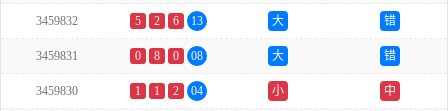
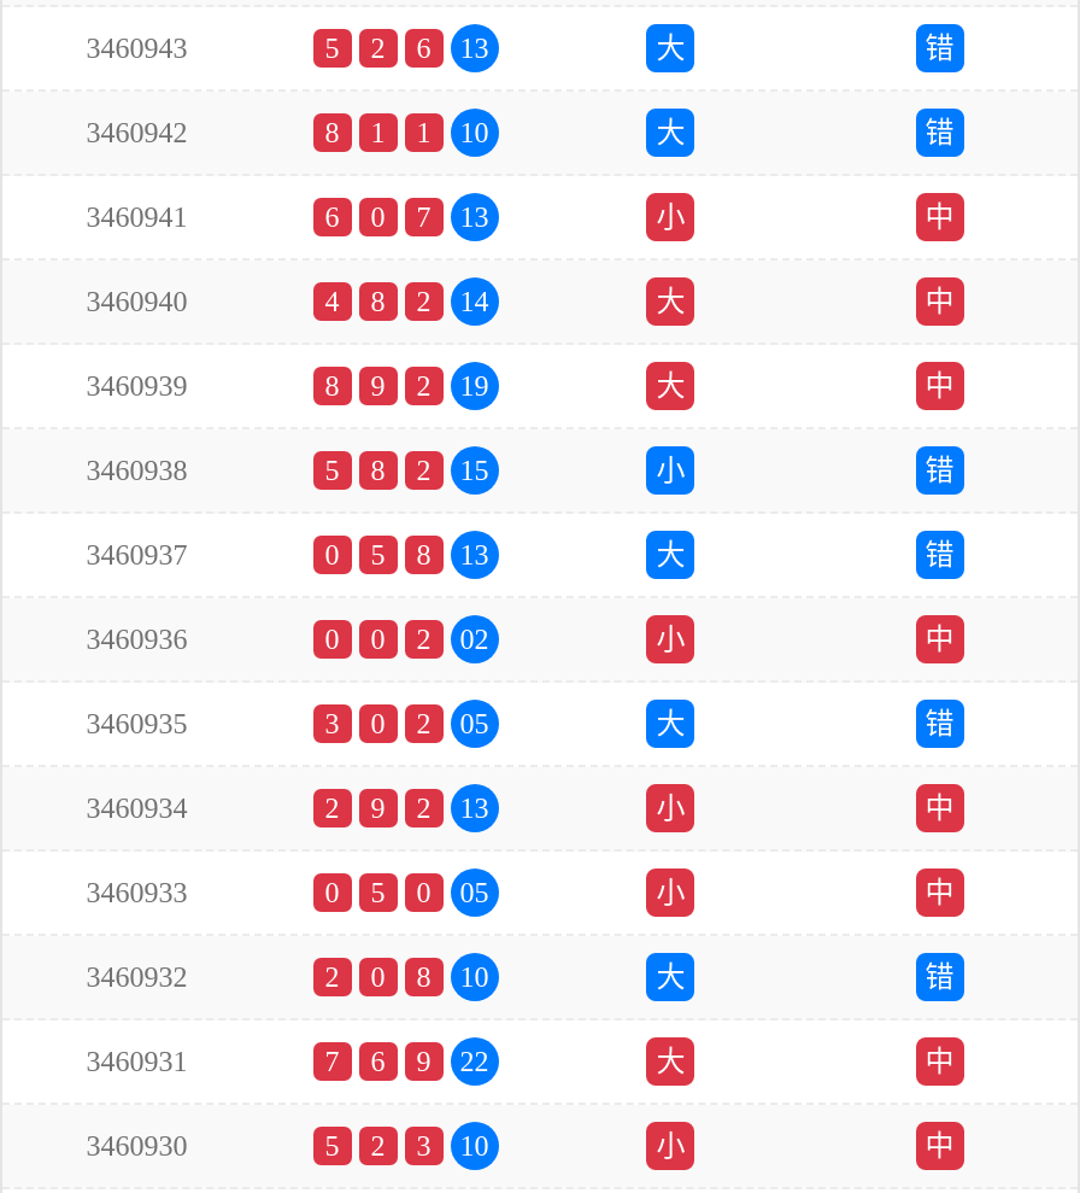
- 3459832
+ 3460943

- 3459831
+ 3460942
+ 8
+ 1
+ 1
+ 10
+ 大
+ 错
+ 3460941
+ 6
+ 0
+ 7
+ 13
+ 小
+ 中
+ 3460940
+ 4
+ 8
+ 2
+ 14
+ 大
+ 中
+ 3460939
+ 8
+ 9
+ 2
+ 19
+ 大
+ 中
+ 3460938
+ 5
+ 8
+ 2
+ 15
+ 小
+ 错
+ 3460937
+ 0
+ 5
+ 8
+ 13
+ 大
+ 错
+ 3460936
+ 0
+ 0
+ 2
+ 02
+ 小
+ 中
+ 3460935
+ 3
+ 0
+ 2
+ 05
+ 大
+ 错
+ 3460934
+ 2
+ 9
+ 2
+ 13
+ 小
+ 中
+ 3460933
+ 0
+ 5
+ 0
+ 05
+ 小
+ 中
+ 3460932
+ 2

- 0
- 08
+ 10

- 3459830
- 1
- 1
+ 3460931
+ 7
+ 6
+ 9
+ 22
+ 大
+ 中
+ 3460930
+ 5

- 04
+ 3
+ 10
